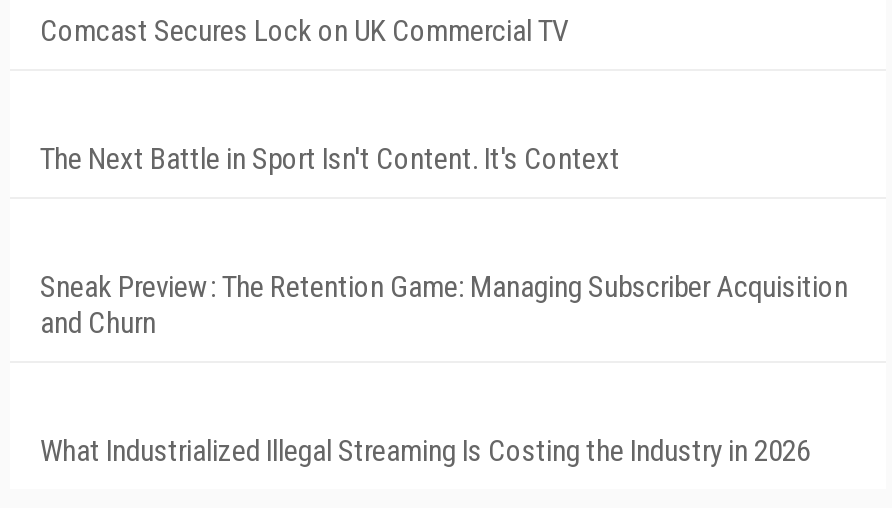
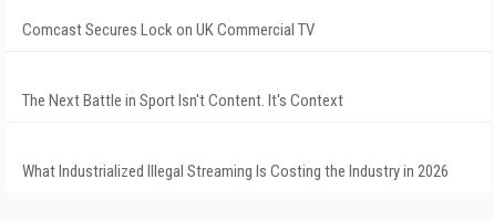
- Sneak Preview: The Retention Game: Managing Subscriber Acquisition
- and Churn
